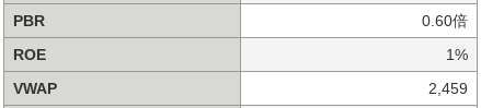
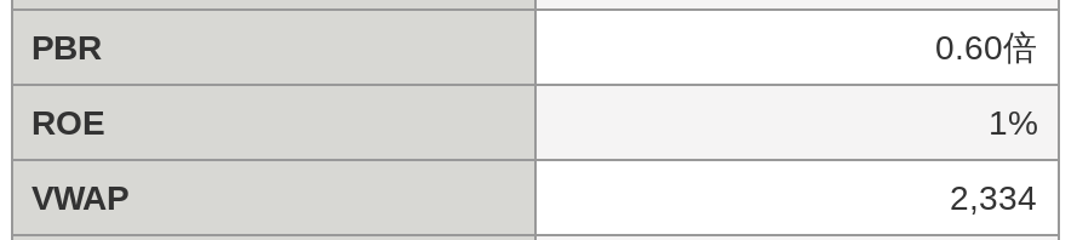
- 2,459
+ 2,334
